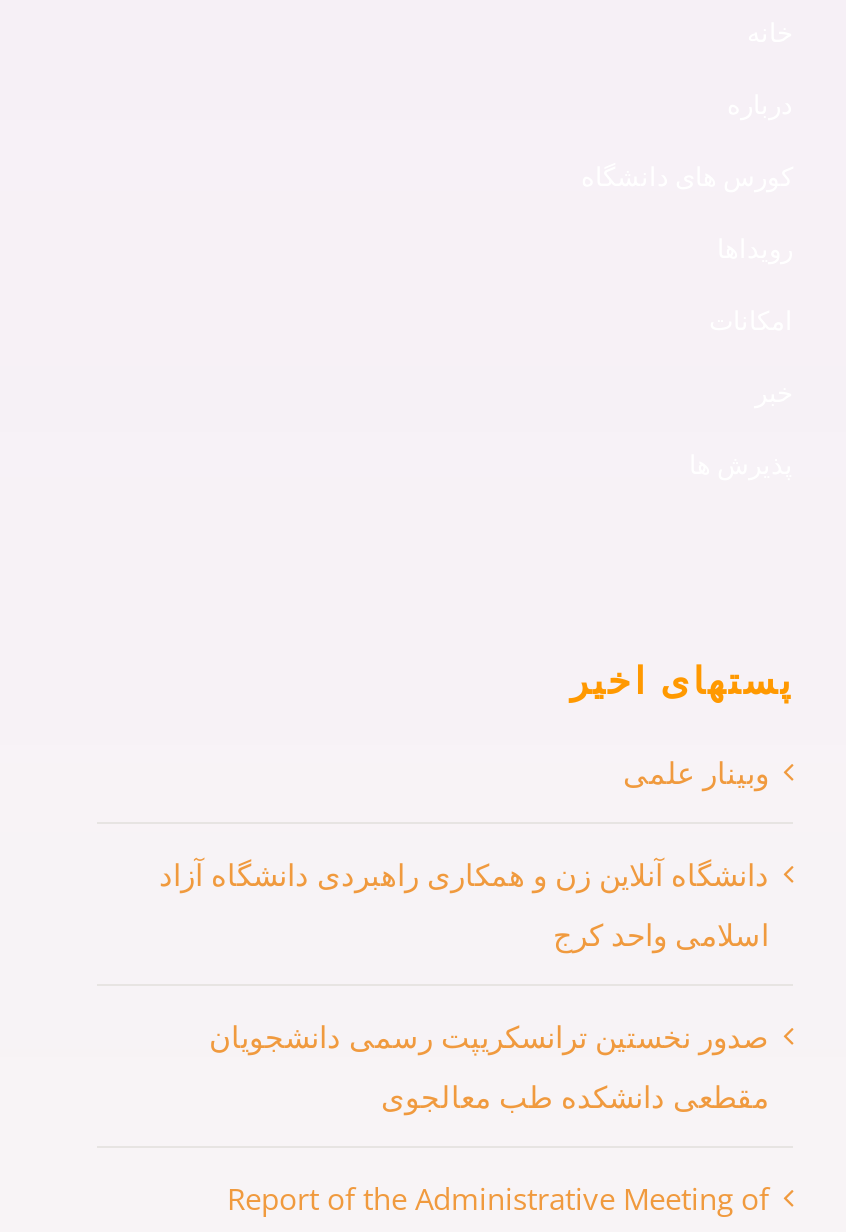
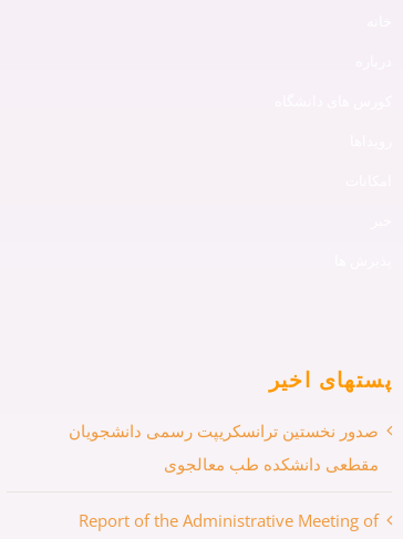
- وبینار علمی
- دانشگاه آنلاین زن و همکاری راهبردی دانشگاه آزاد
- اسلامی واحد کرج
